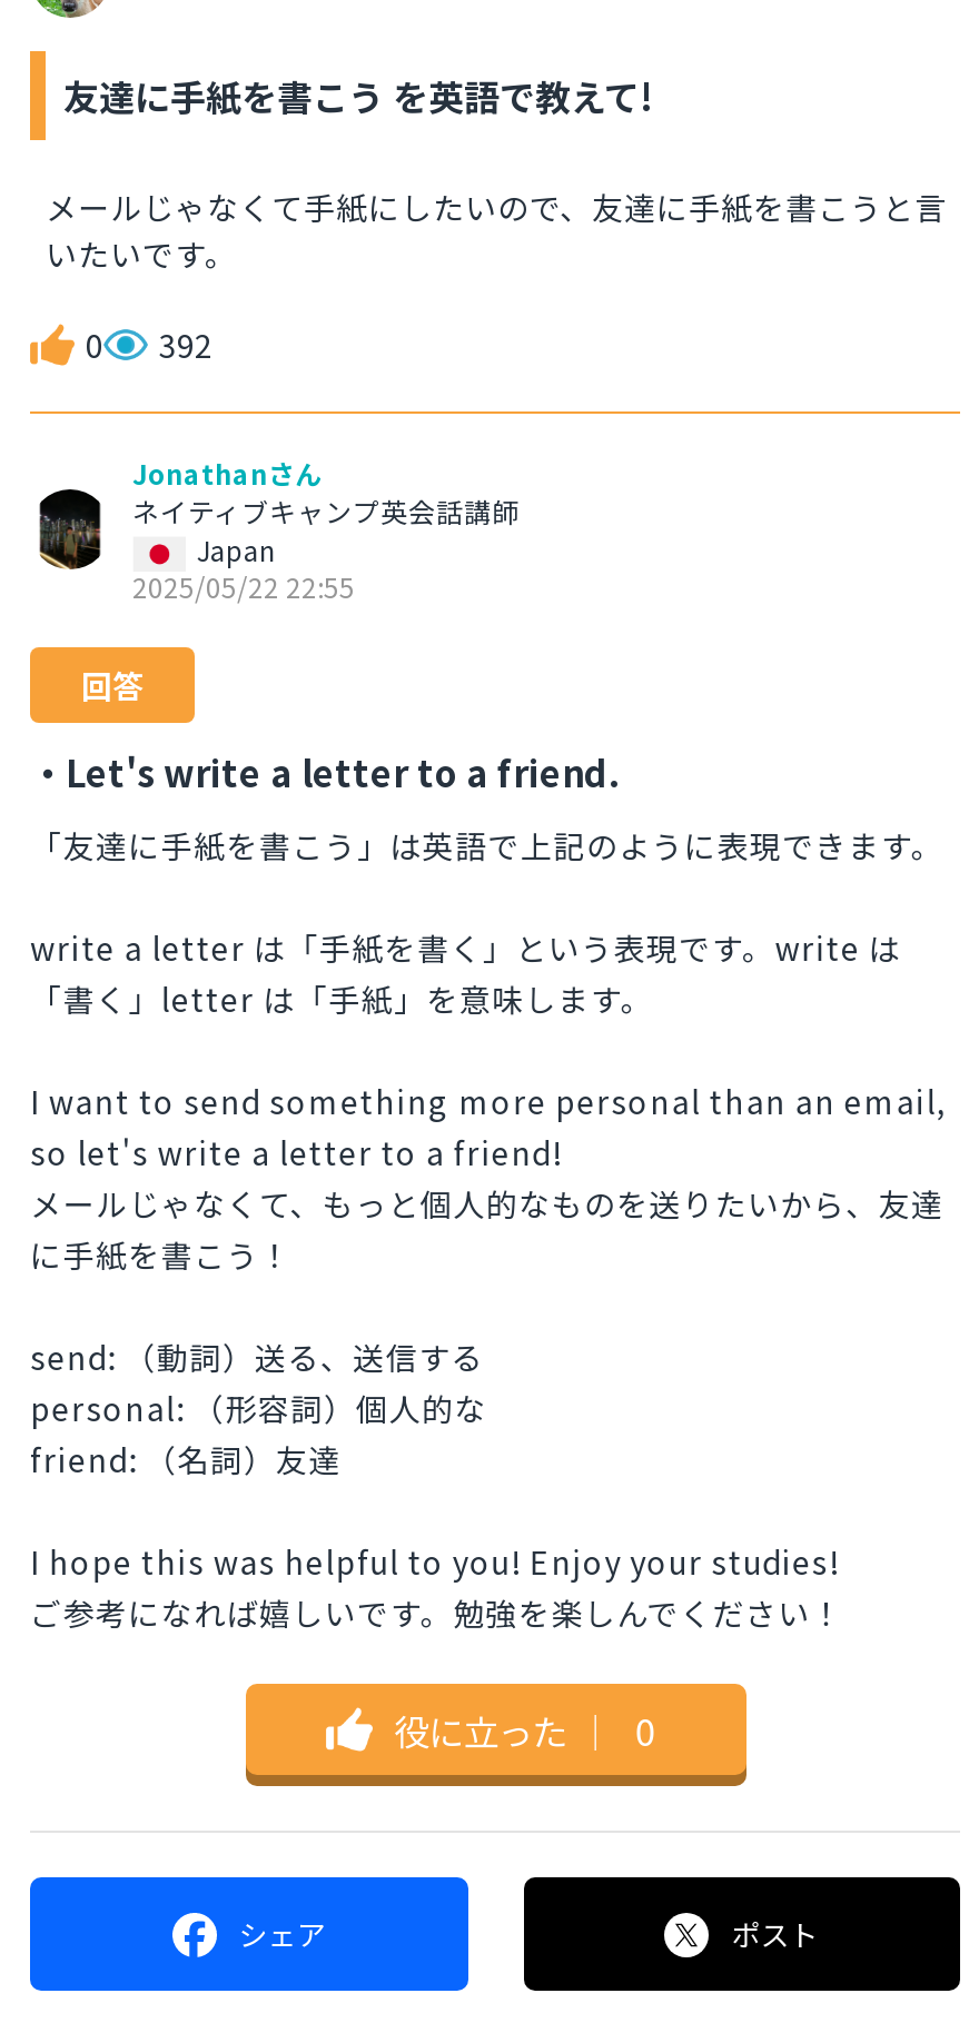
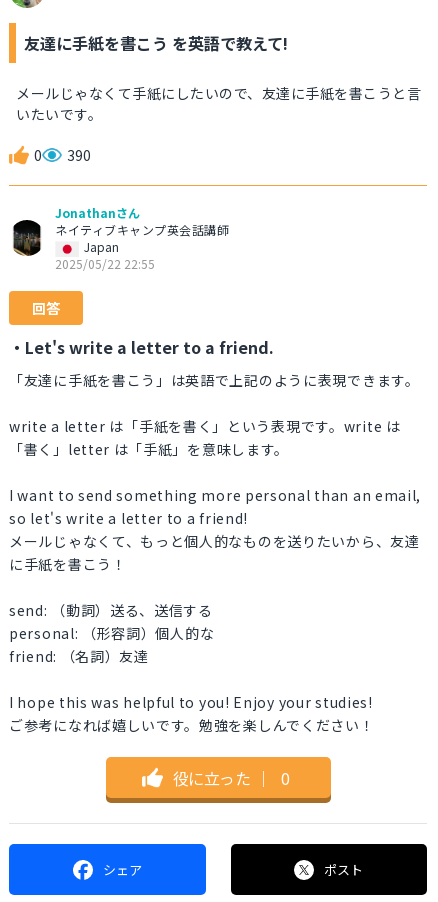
- 0 392
+ 0 390
